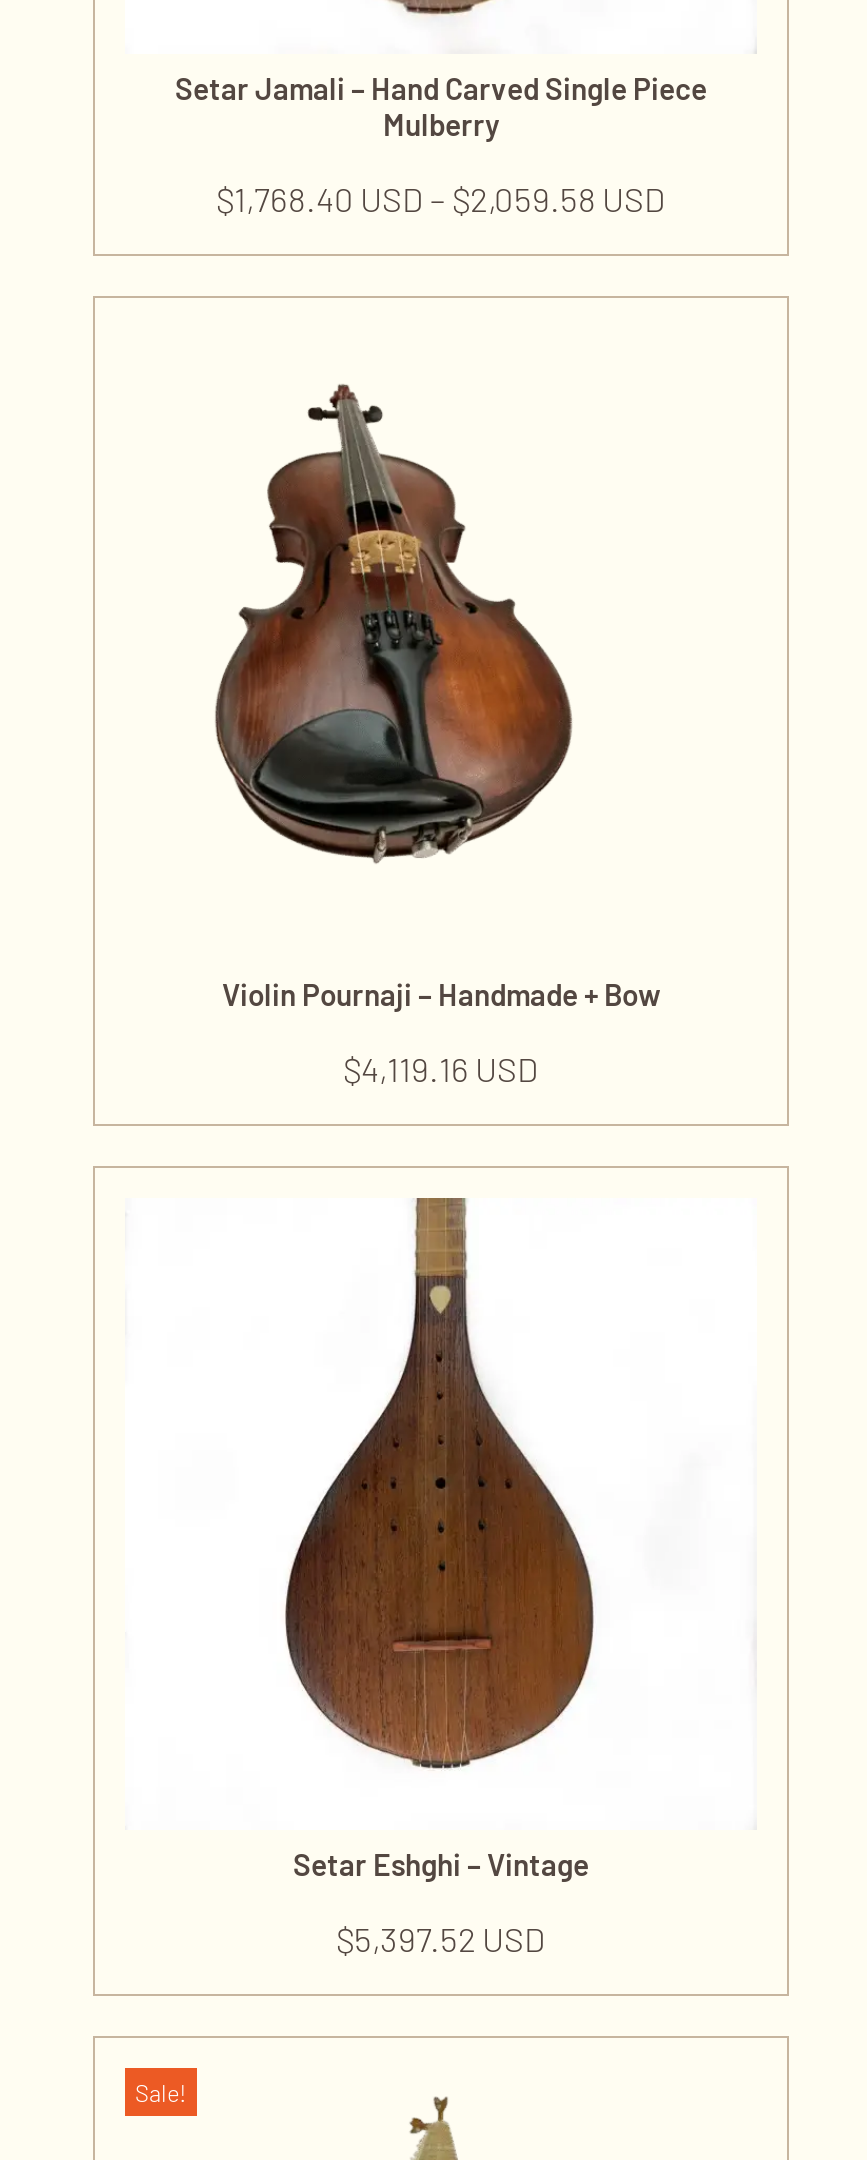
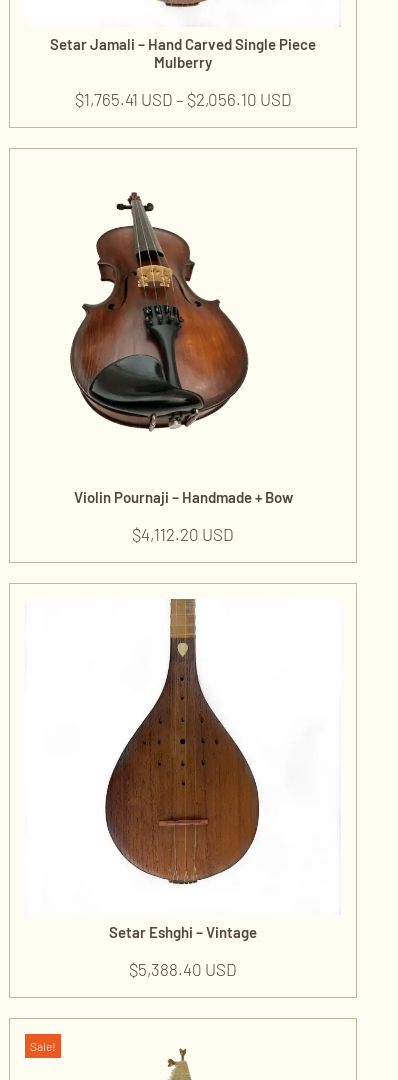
- $1,768.40 USD – $2,059.58 USD
+ $1,765.41 USD – $2,056.10 USD

- $4,119.16 USD
+ $4,112.20 USD

- $5,397.52 USD
+ $5,388.40 USD
